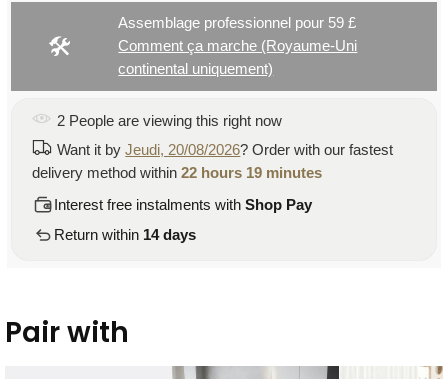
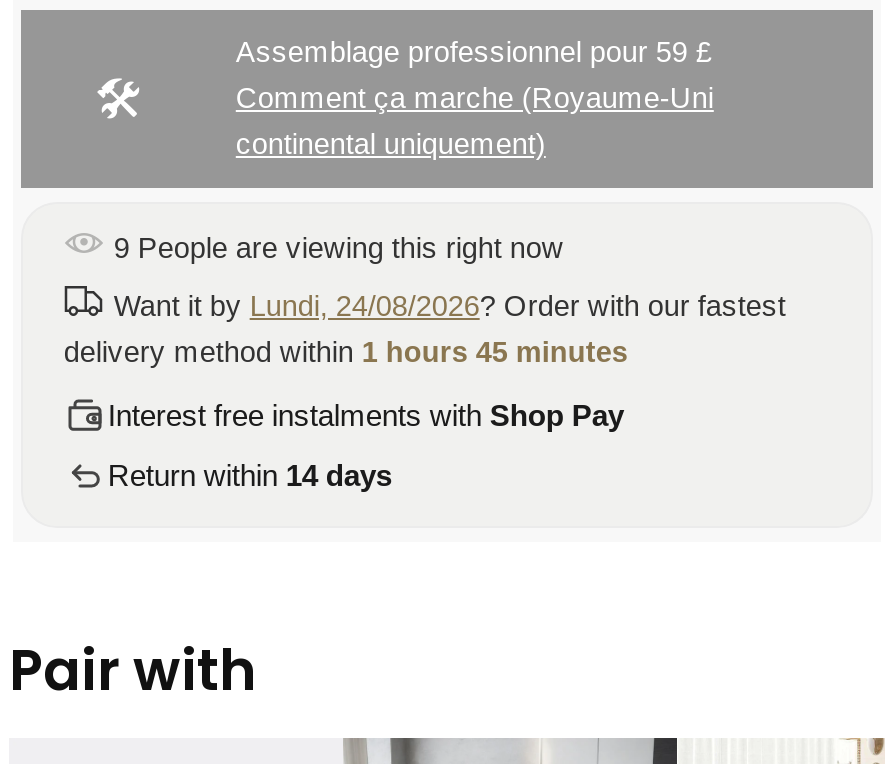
- 2 People are viewing this right now
+ 9 People are viewing this right now

- Want it by Jeudi, 20/08/2026? Order with our fastest
+ Want it by Lundi, 24/08/2026? Order with our fastest

- delivery method within 22 hours 19 minutes
+ delivery method within 1 hours 45 minutes
